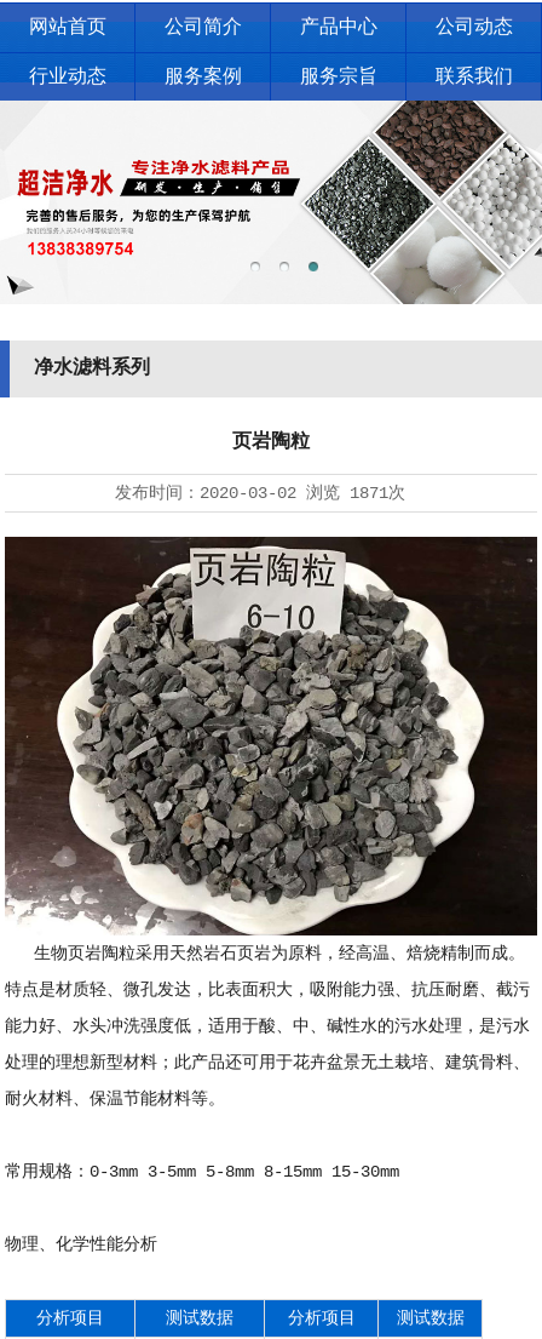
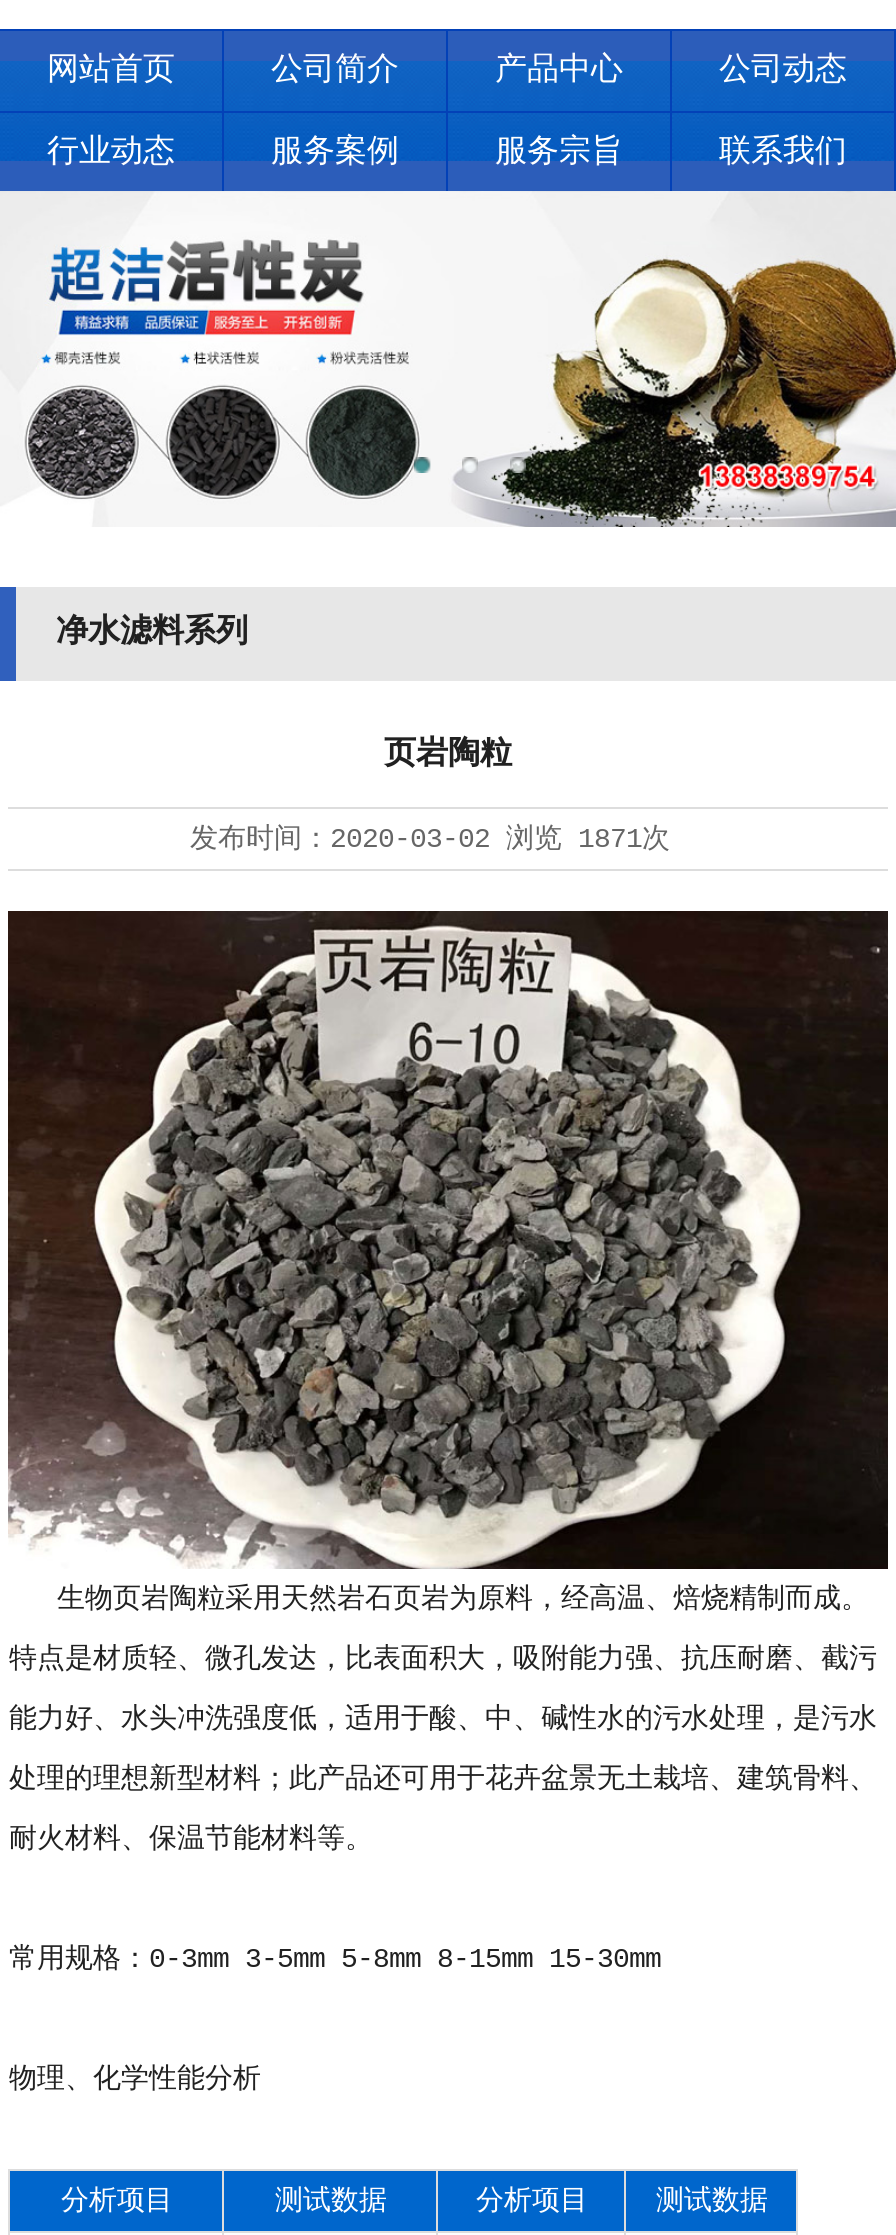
- [image]
+ [image]
